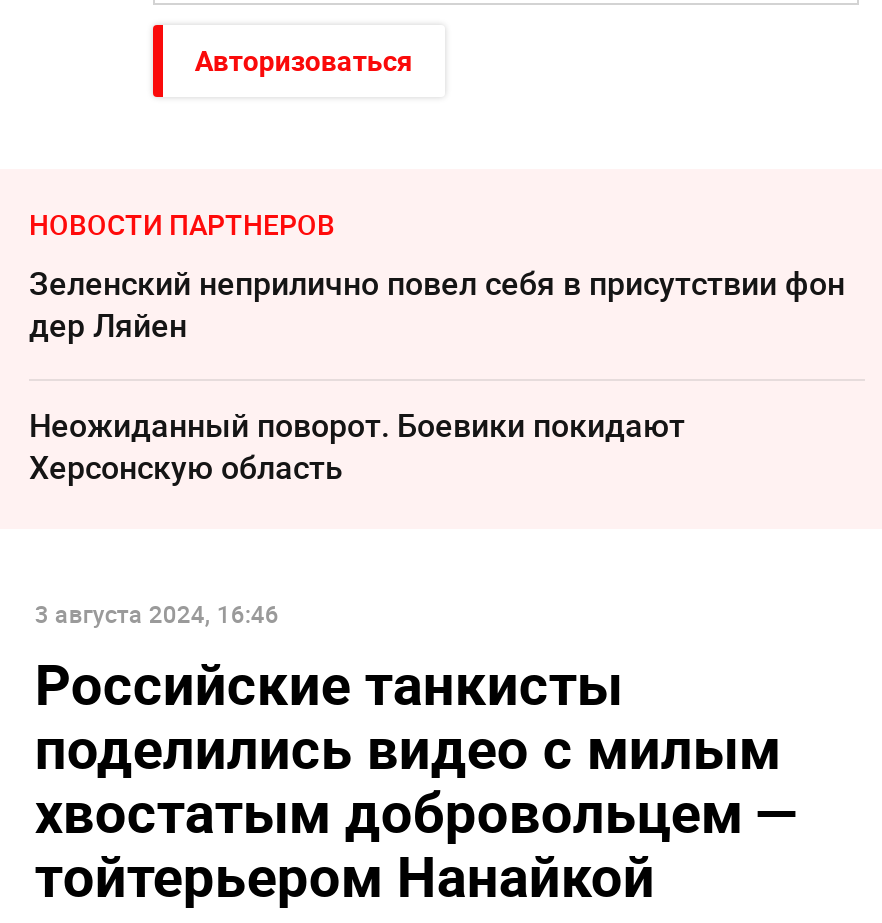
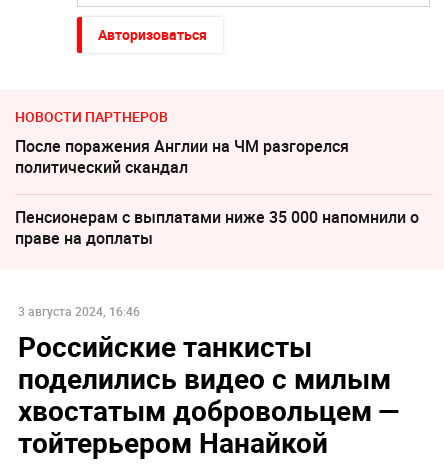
- Зеленский неприлично повел cебя в присутствии фон
- дер Ляйен
+ После поражения Англии на ЧМ разгорелся
+ политический скандал

- Неожиданный поворот. Боевики покидают
- Херсонскую область
+ Пенсионерам с выплатами ниже 35 000 напомнили о
+ праве на доплаты
